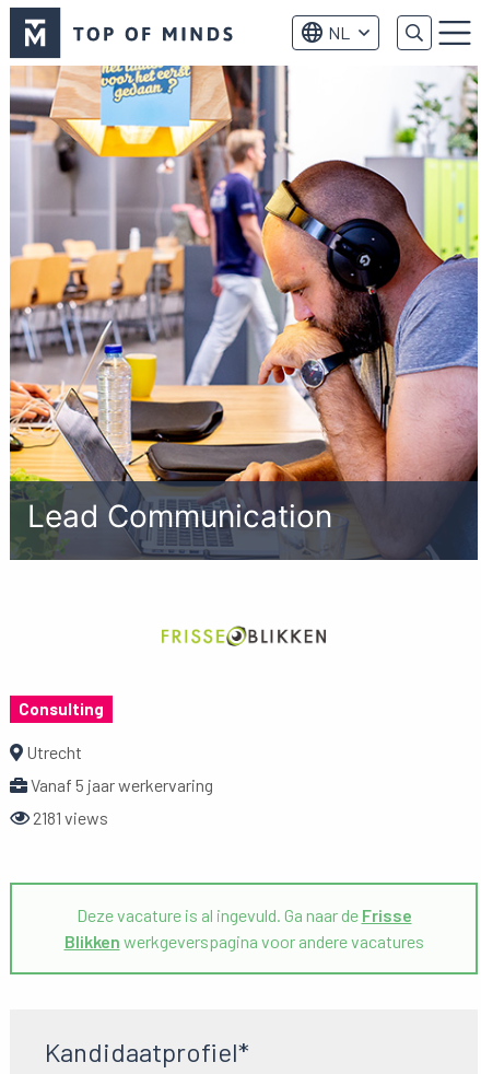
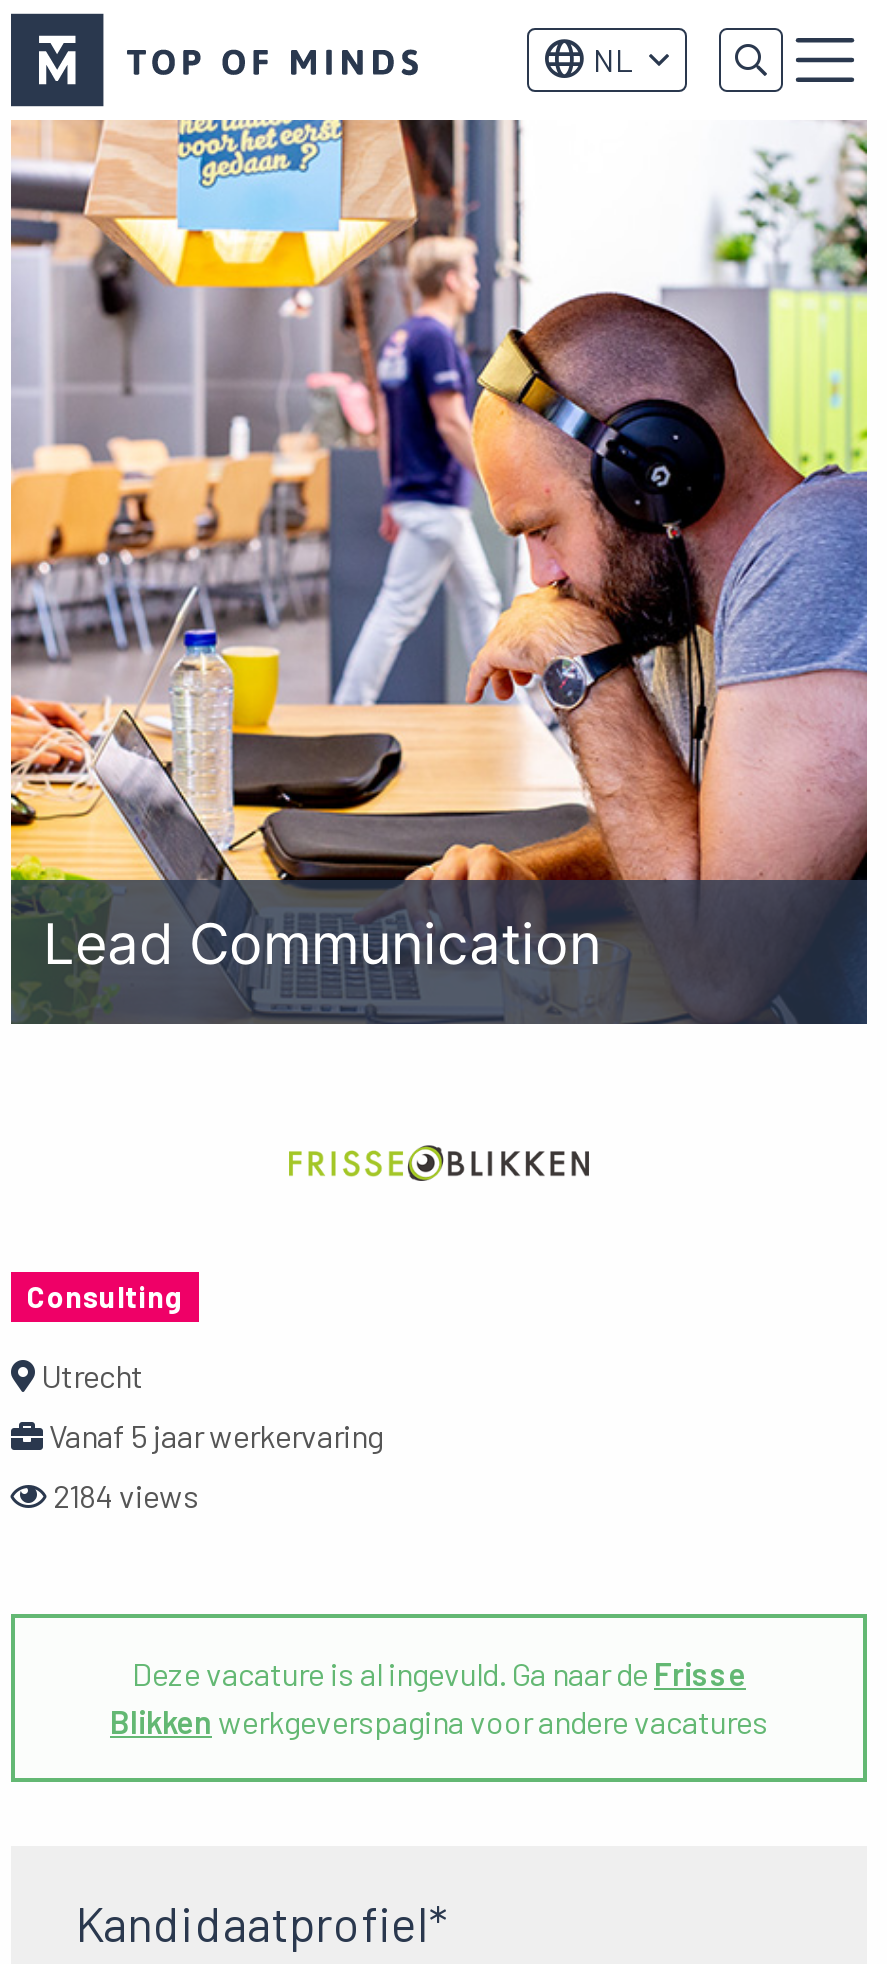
- 2181 views
+ 2184 views
